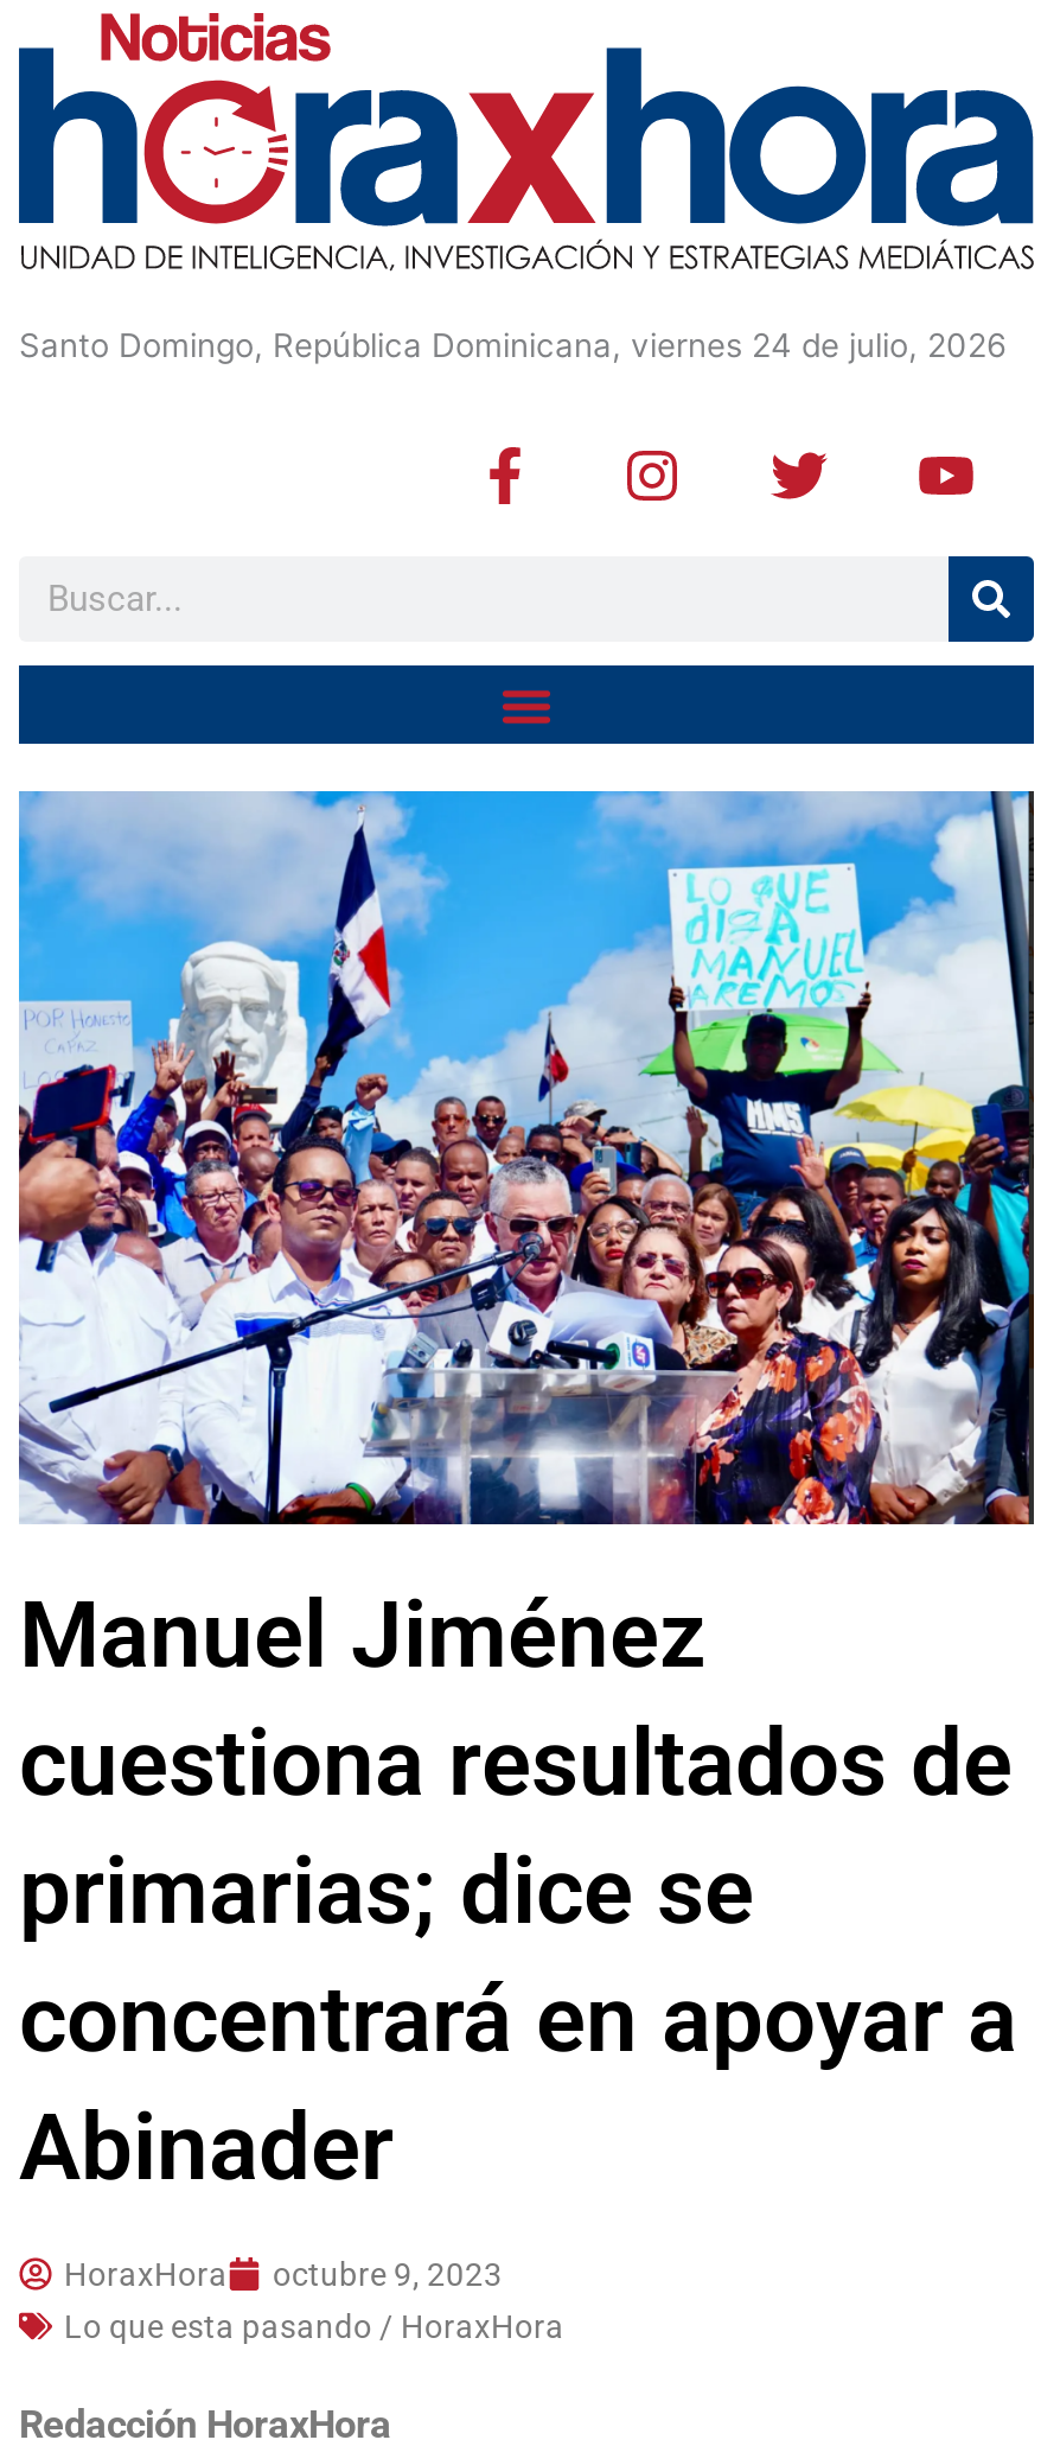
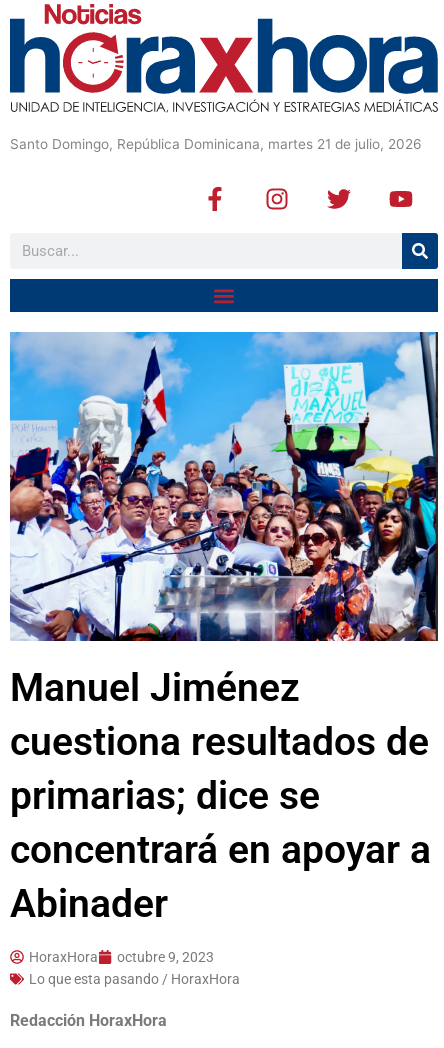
- Santo Domingo, República Dominicana, viernes 24 de julio, 2026
+ Santo Domingo, República Dominicana, martes 21 de julio, 2026
